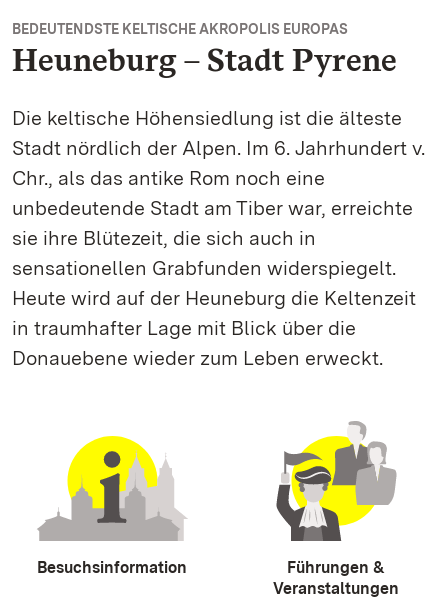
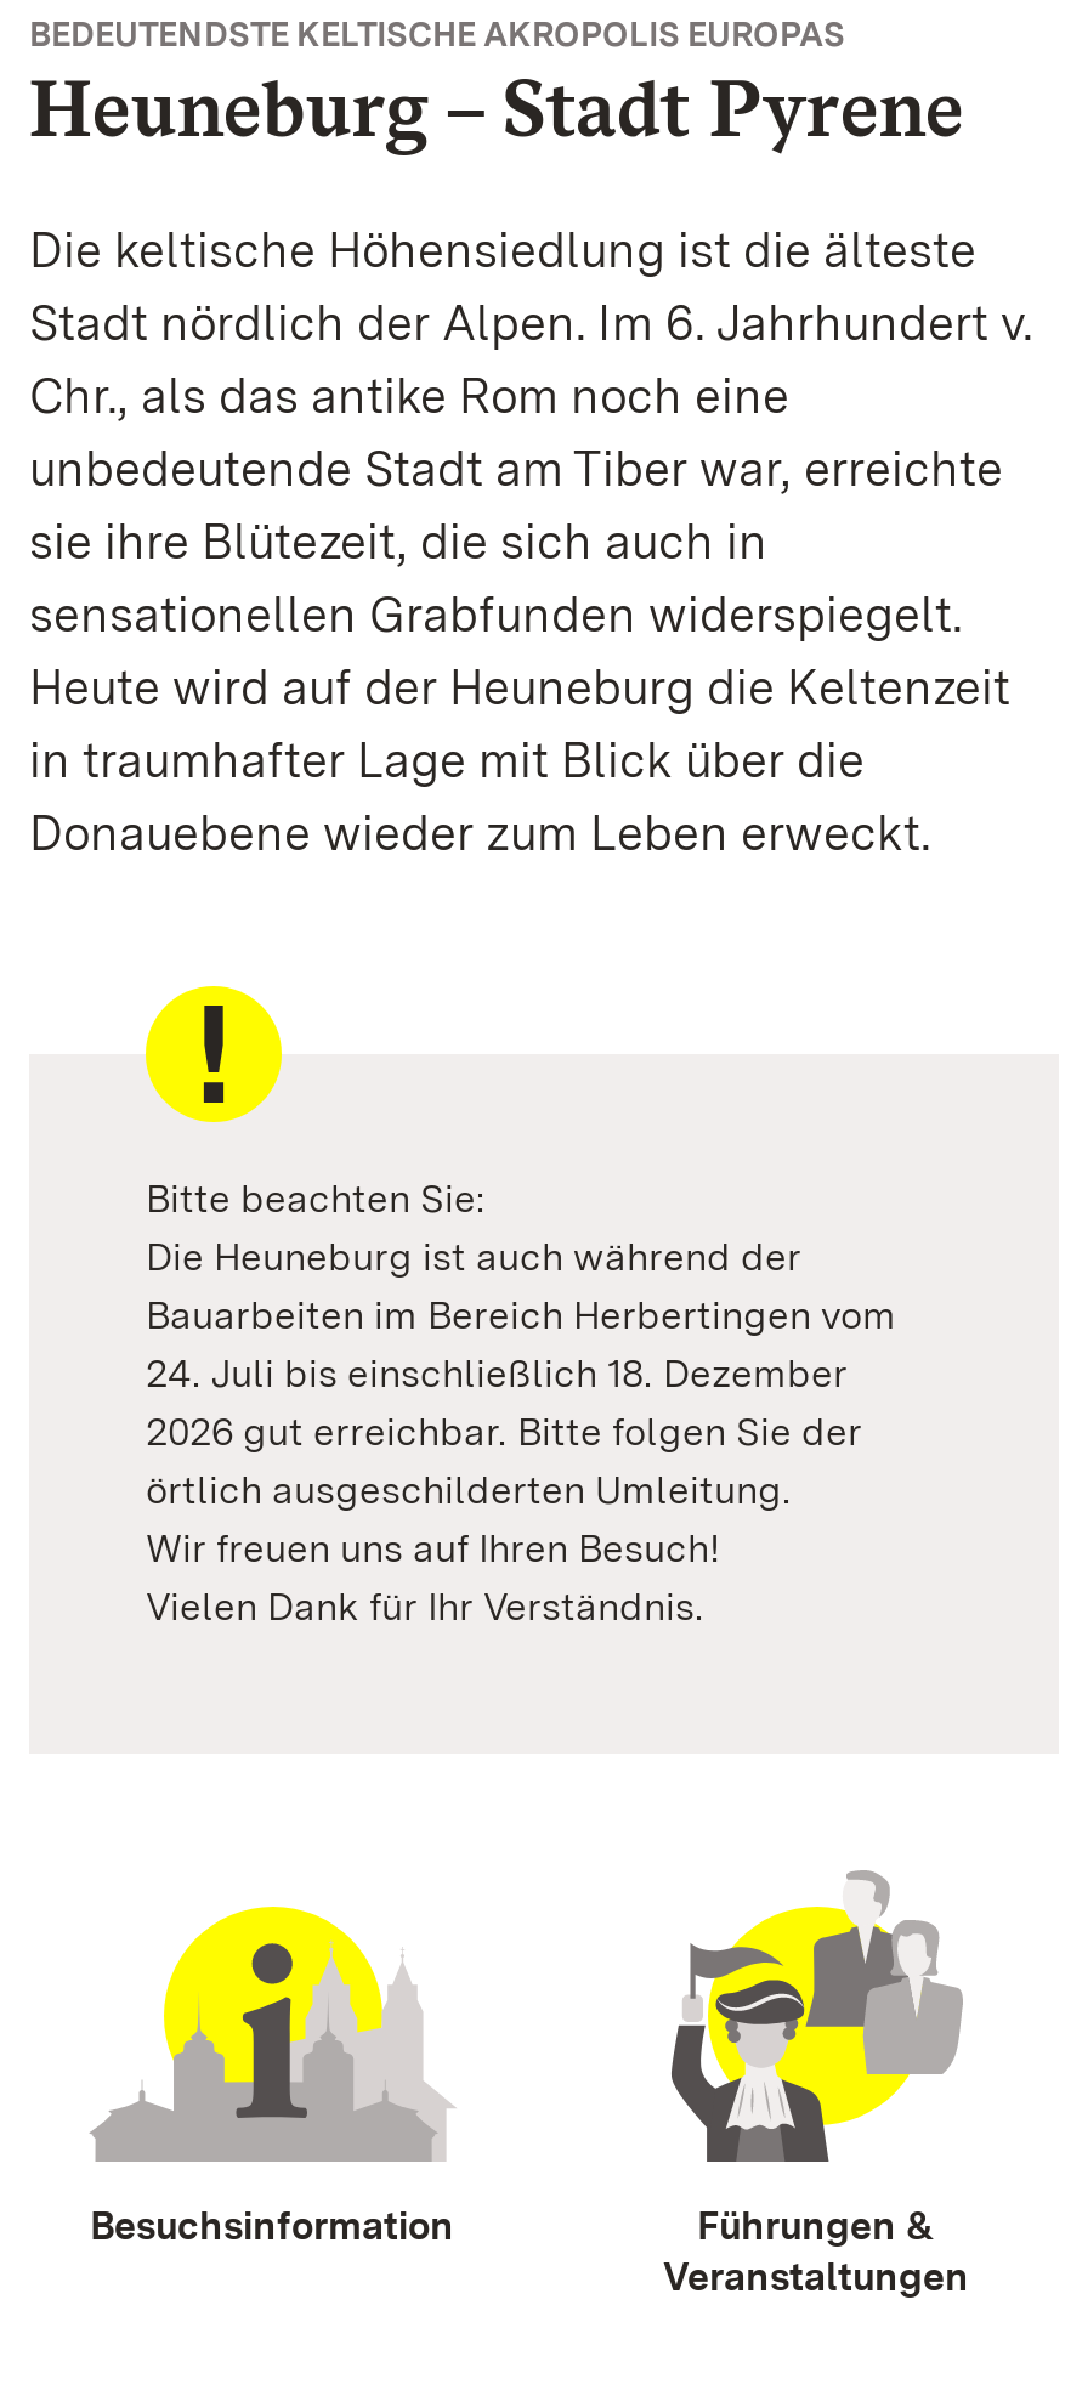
+ [image]
+ Bitte beachten Sie:
+ Die Heuneburg ist auch während der
+ Bauarbeiten im Bereich Herbertingen vom
+ 24. Juli bis einschließlich 18. Dezember
+ 2026 gut erreichbar. Bitte folgen Sie der
+ örtlich ausgeschilderten Umleitung.
+ Wir freuen uns auf Ihren Besuch!
+ Vielen Dank für Ihr Verständnis.
